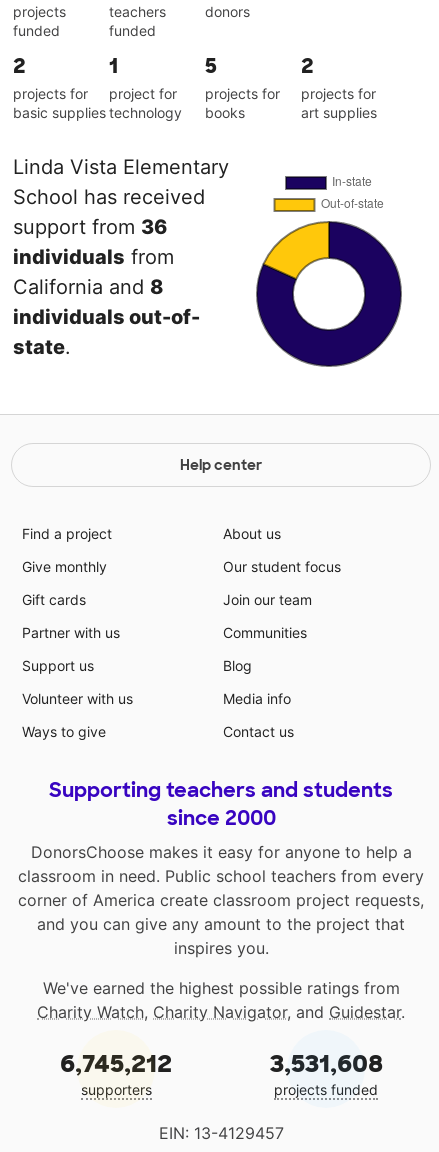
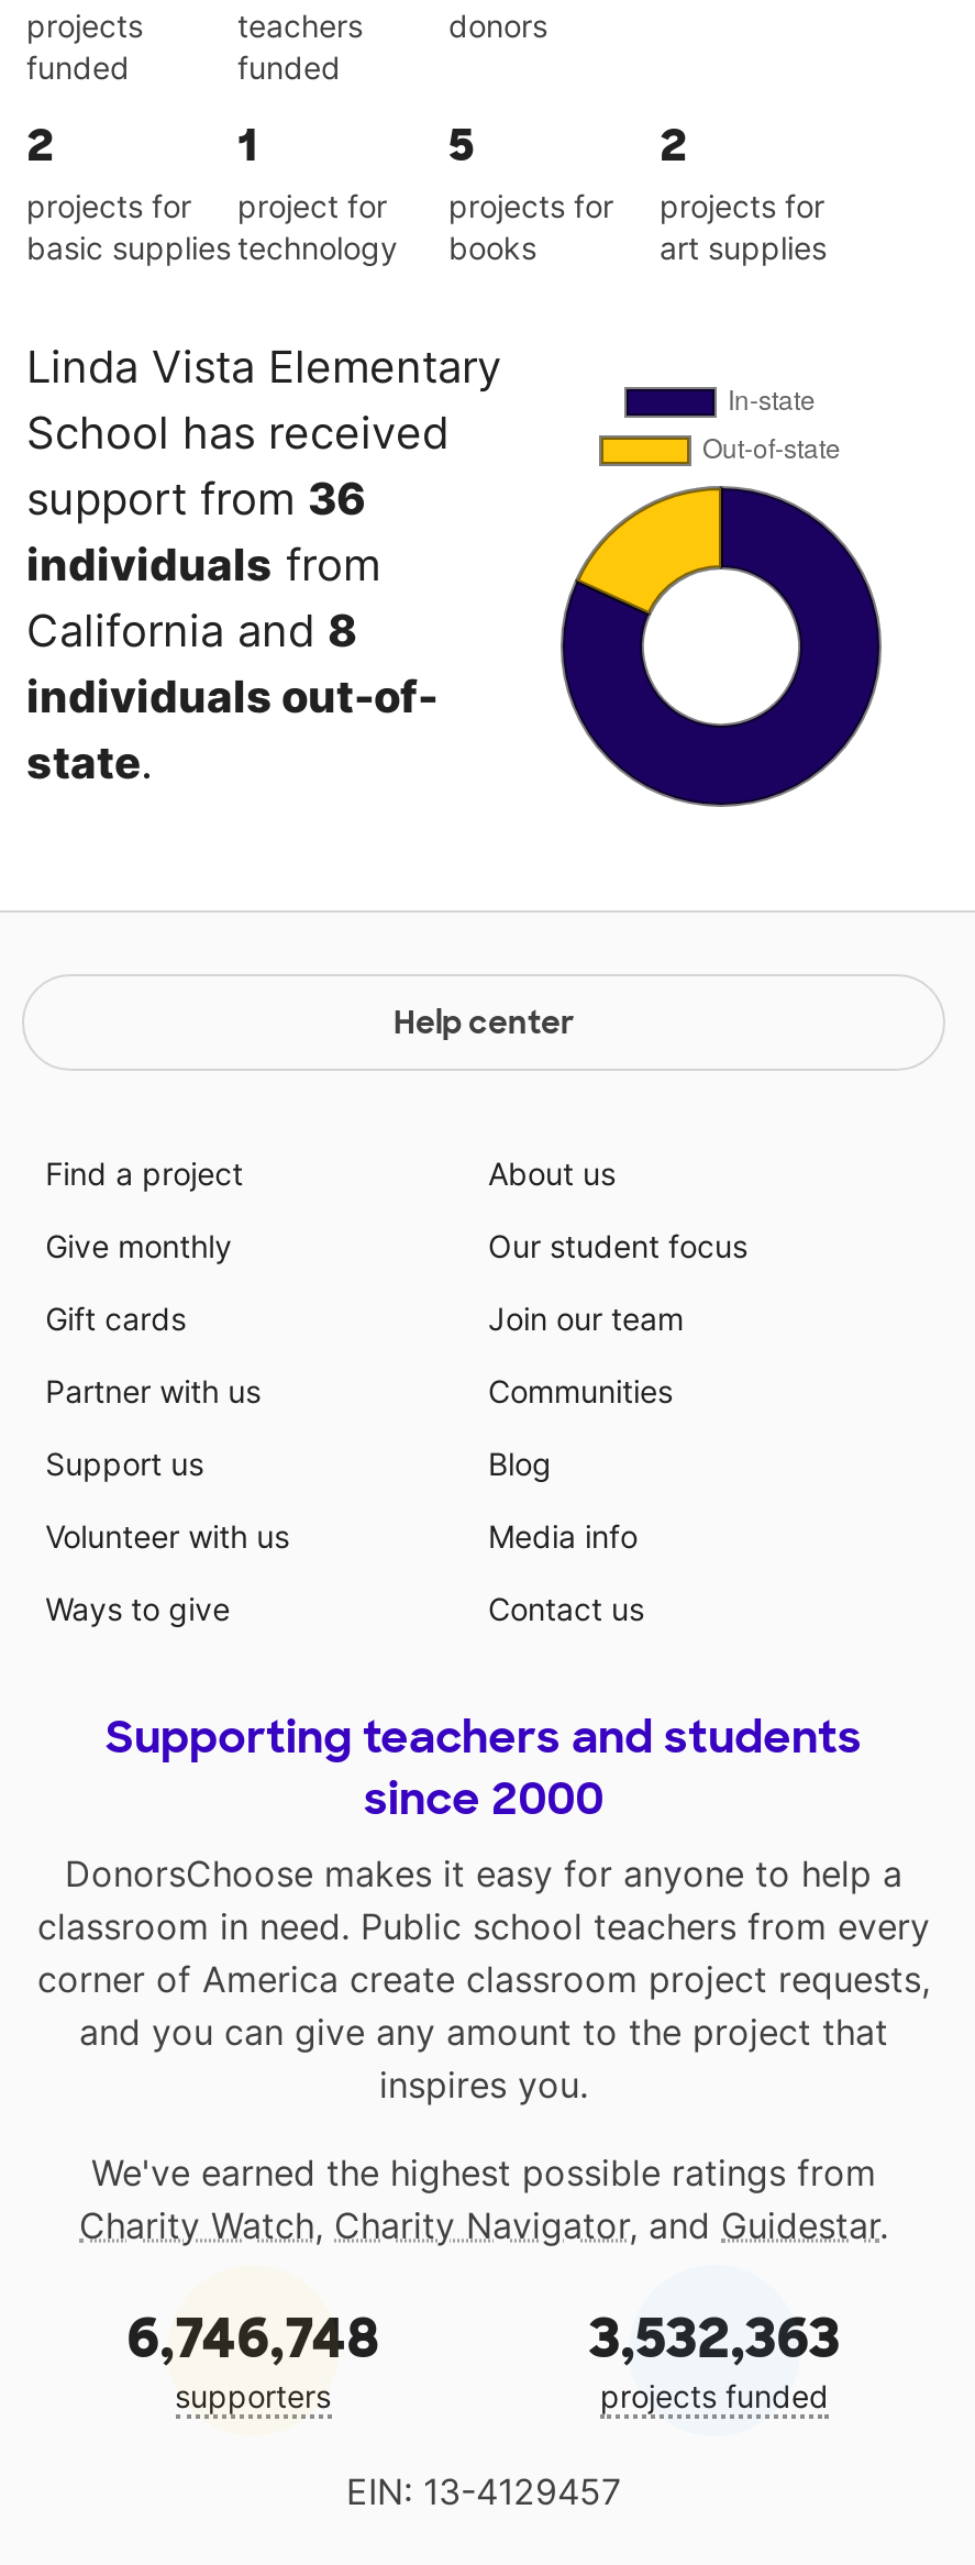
- 6,745,212
+ 6,746,748

- 3,531,608
+ 3,532,363
